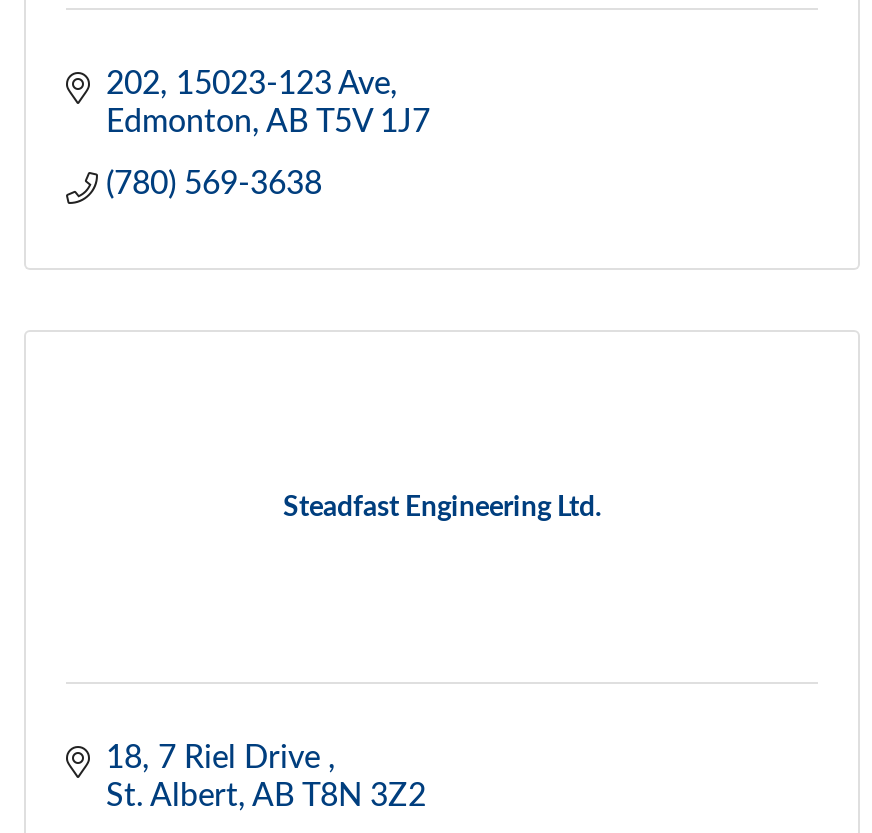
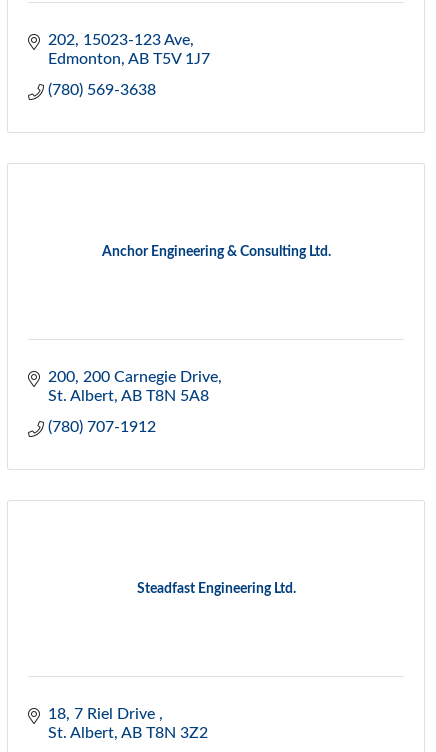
+ 200, 200 Carnegie Drive
+ St. Albert AB T8N 5A8
+ (780) 707-1912

+ Anchor Engineering & Consulting Ltd.
